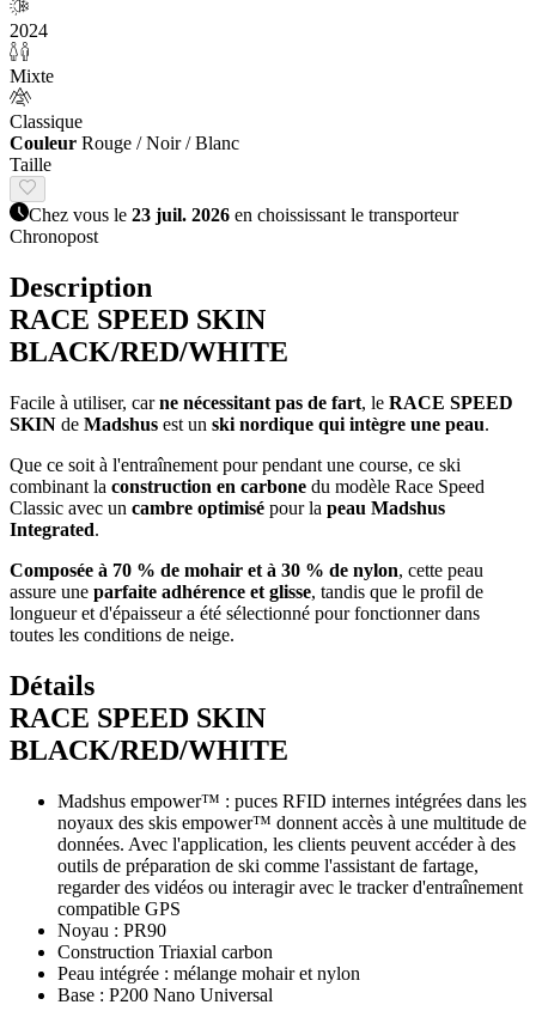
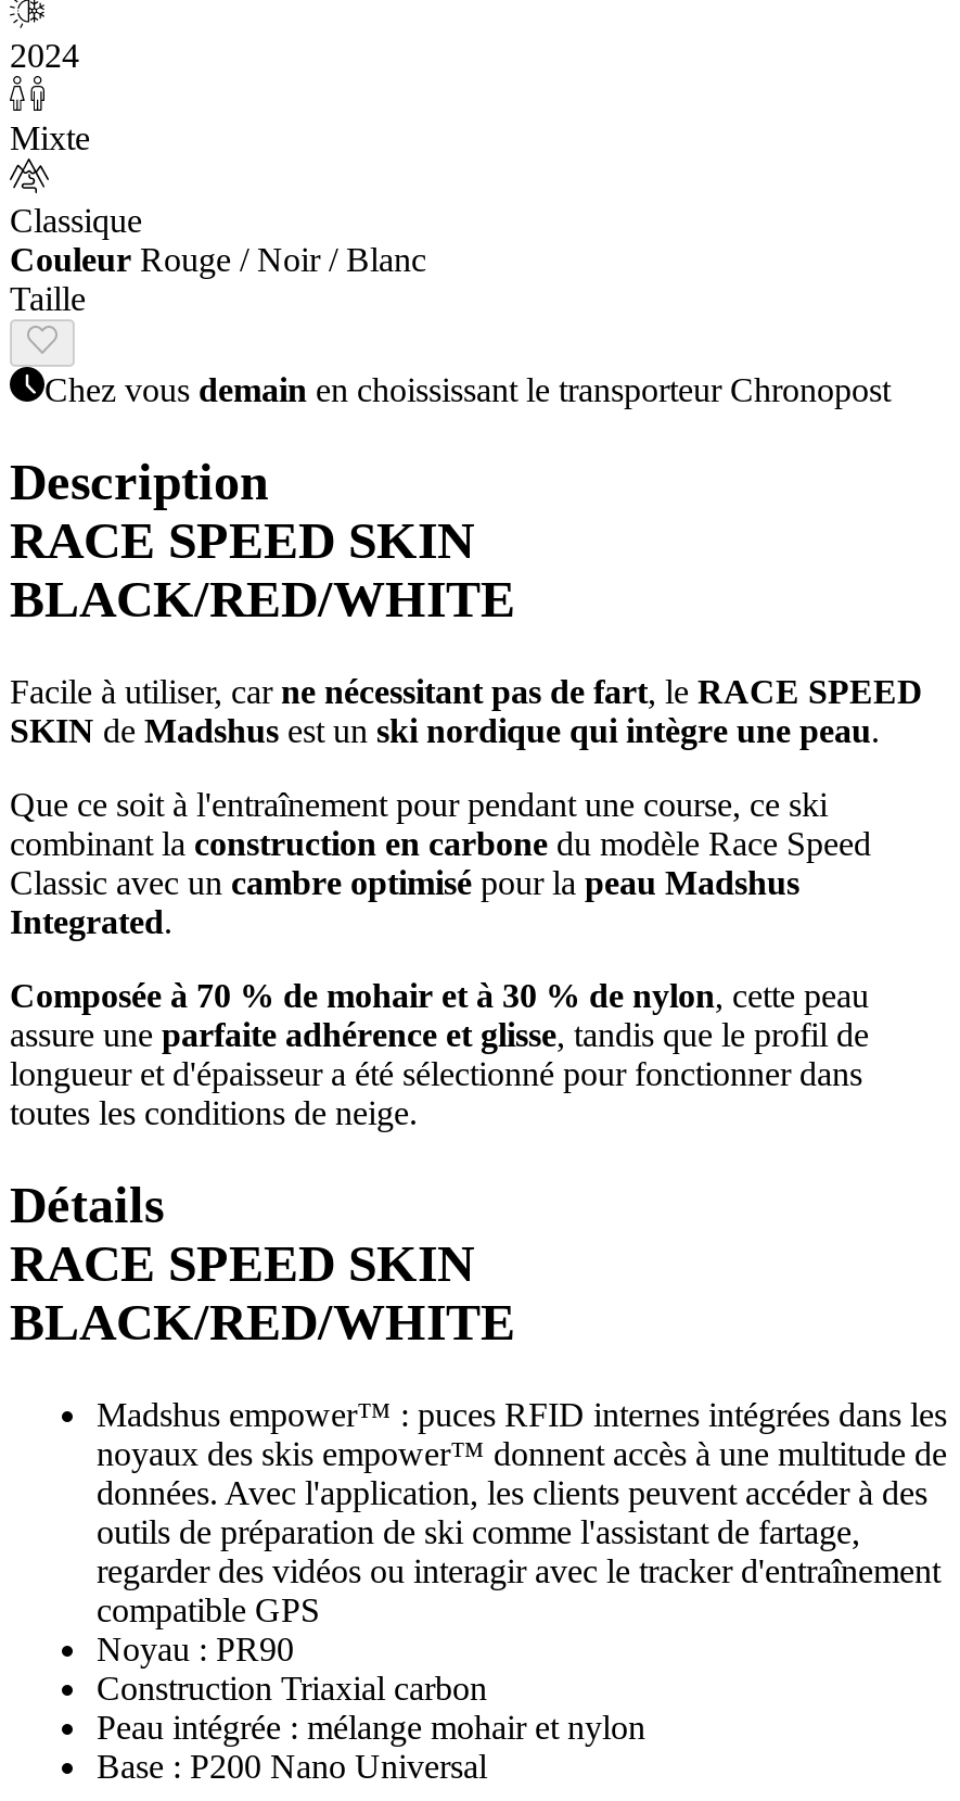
- Chez vous le 23 juil. 2026 en choississant le transporteur
- Chronopost
+ Chez vous demain en choississant le transporteur Chronopost
